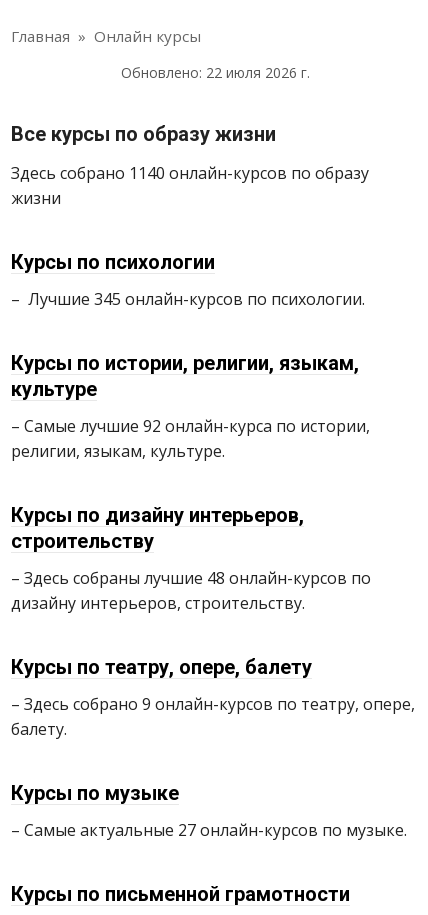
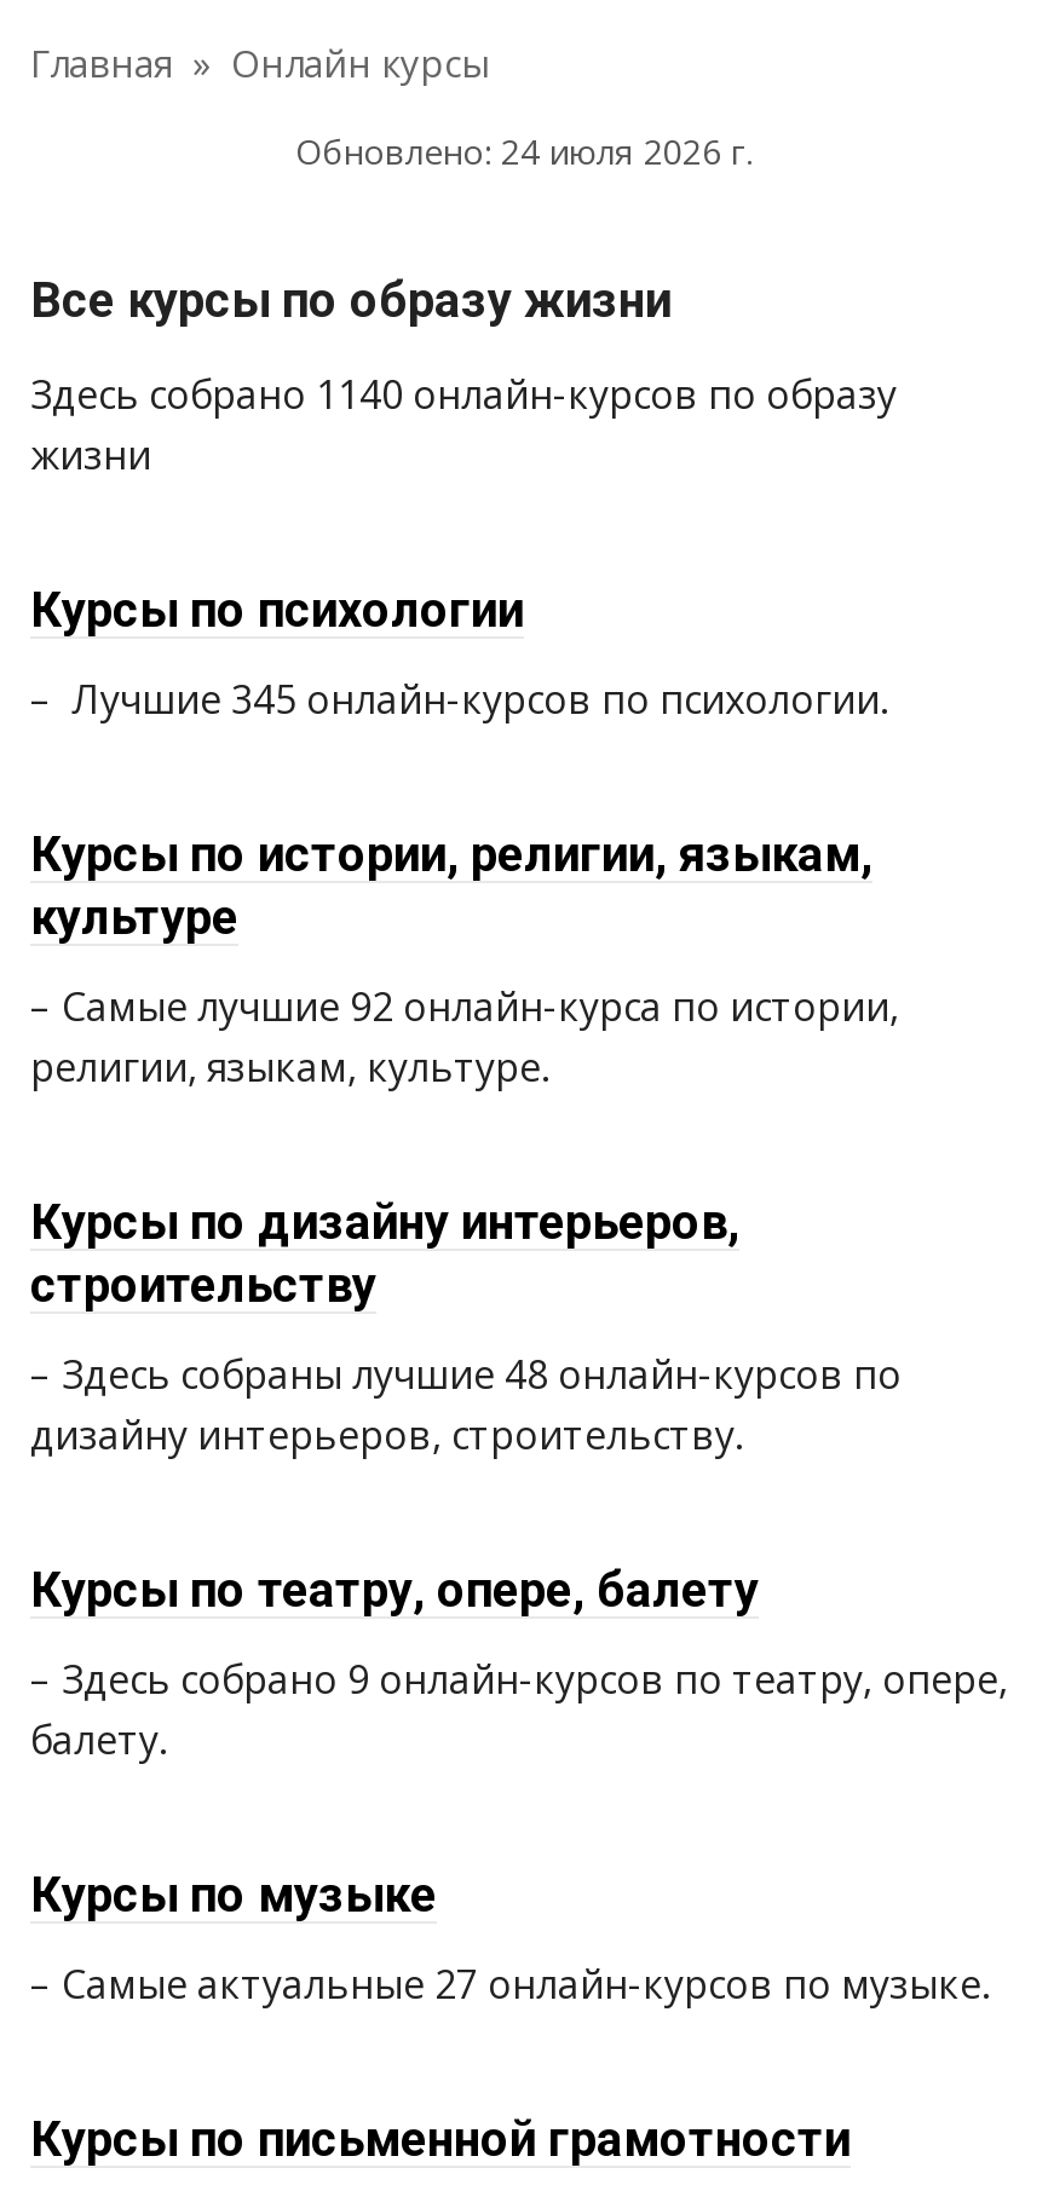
- Обновлено: 22 июля 2026 г.
+ Обновлено: 24 июля 2026 г.
